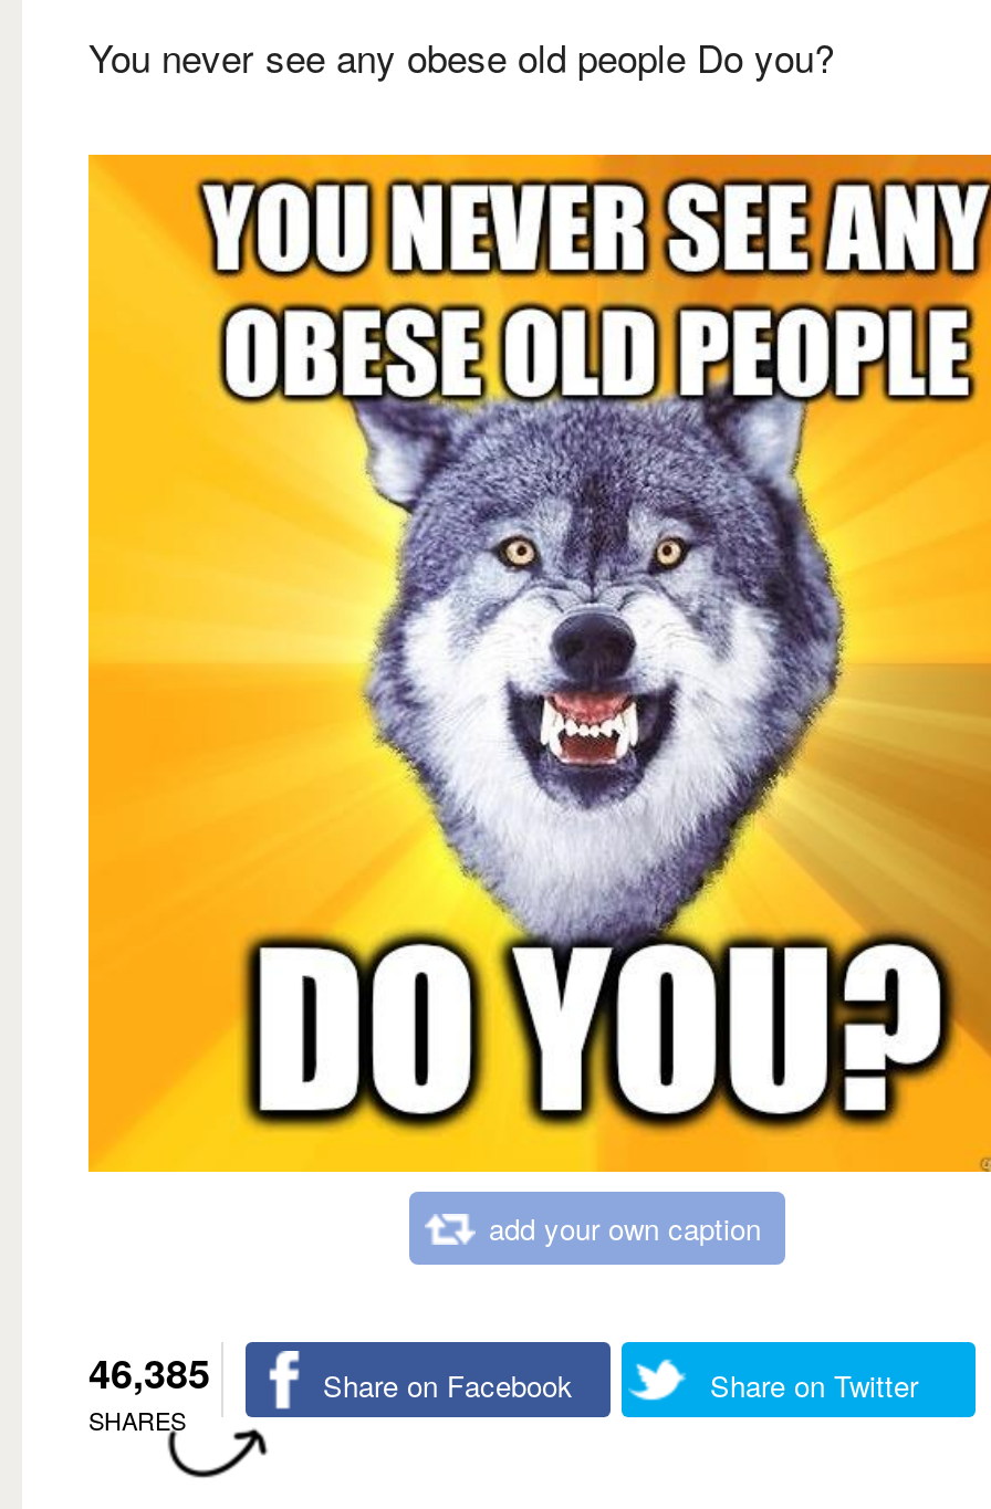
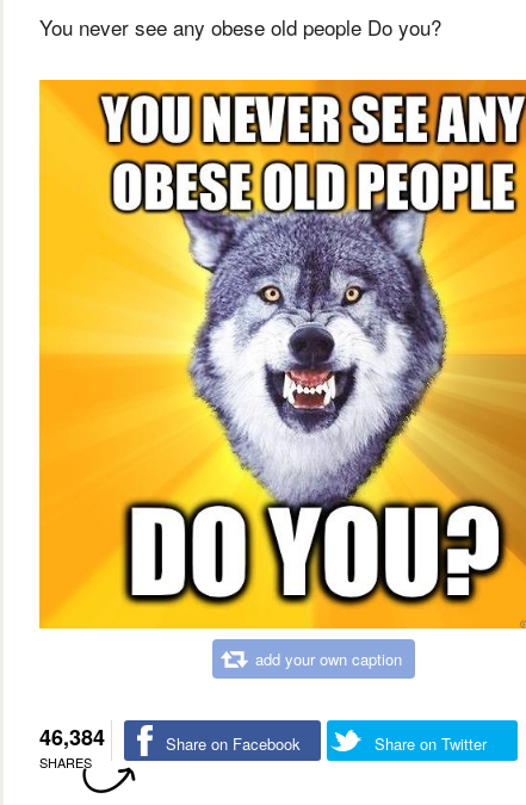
- 46,385
+ 46,384
